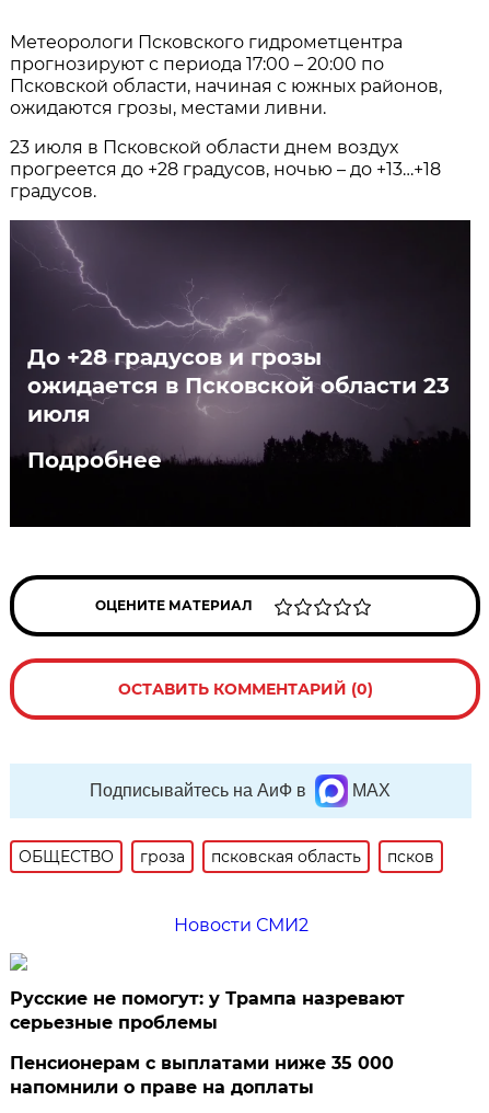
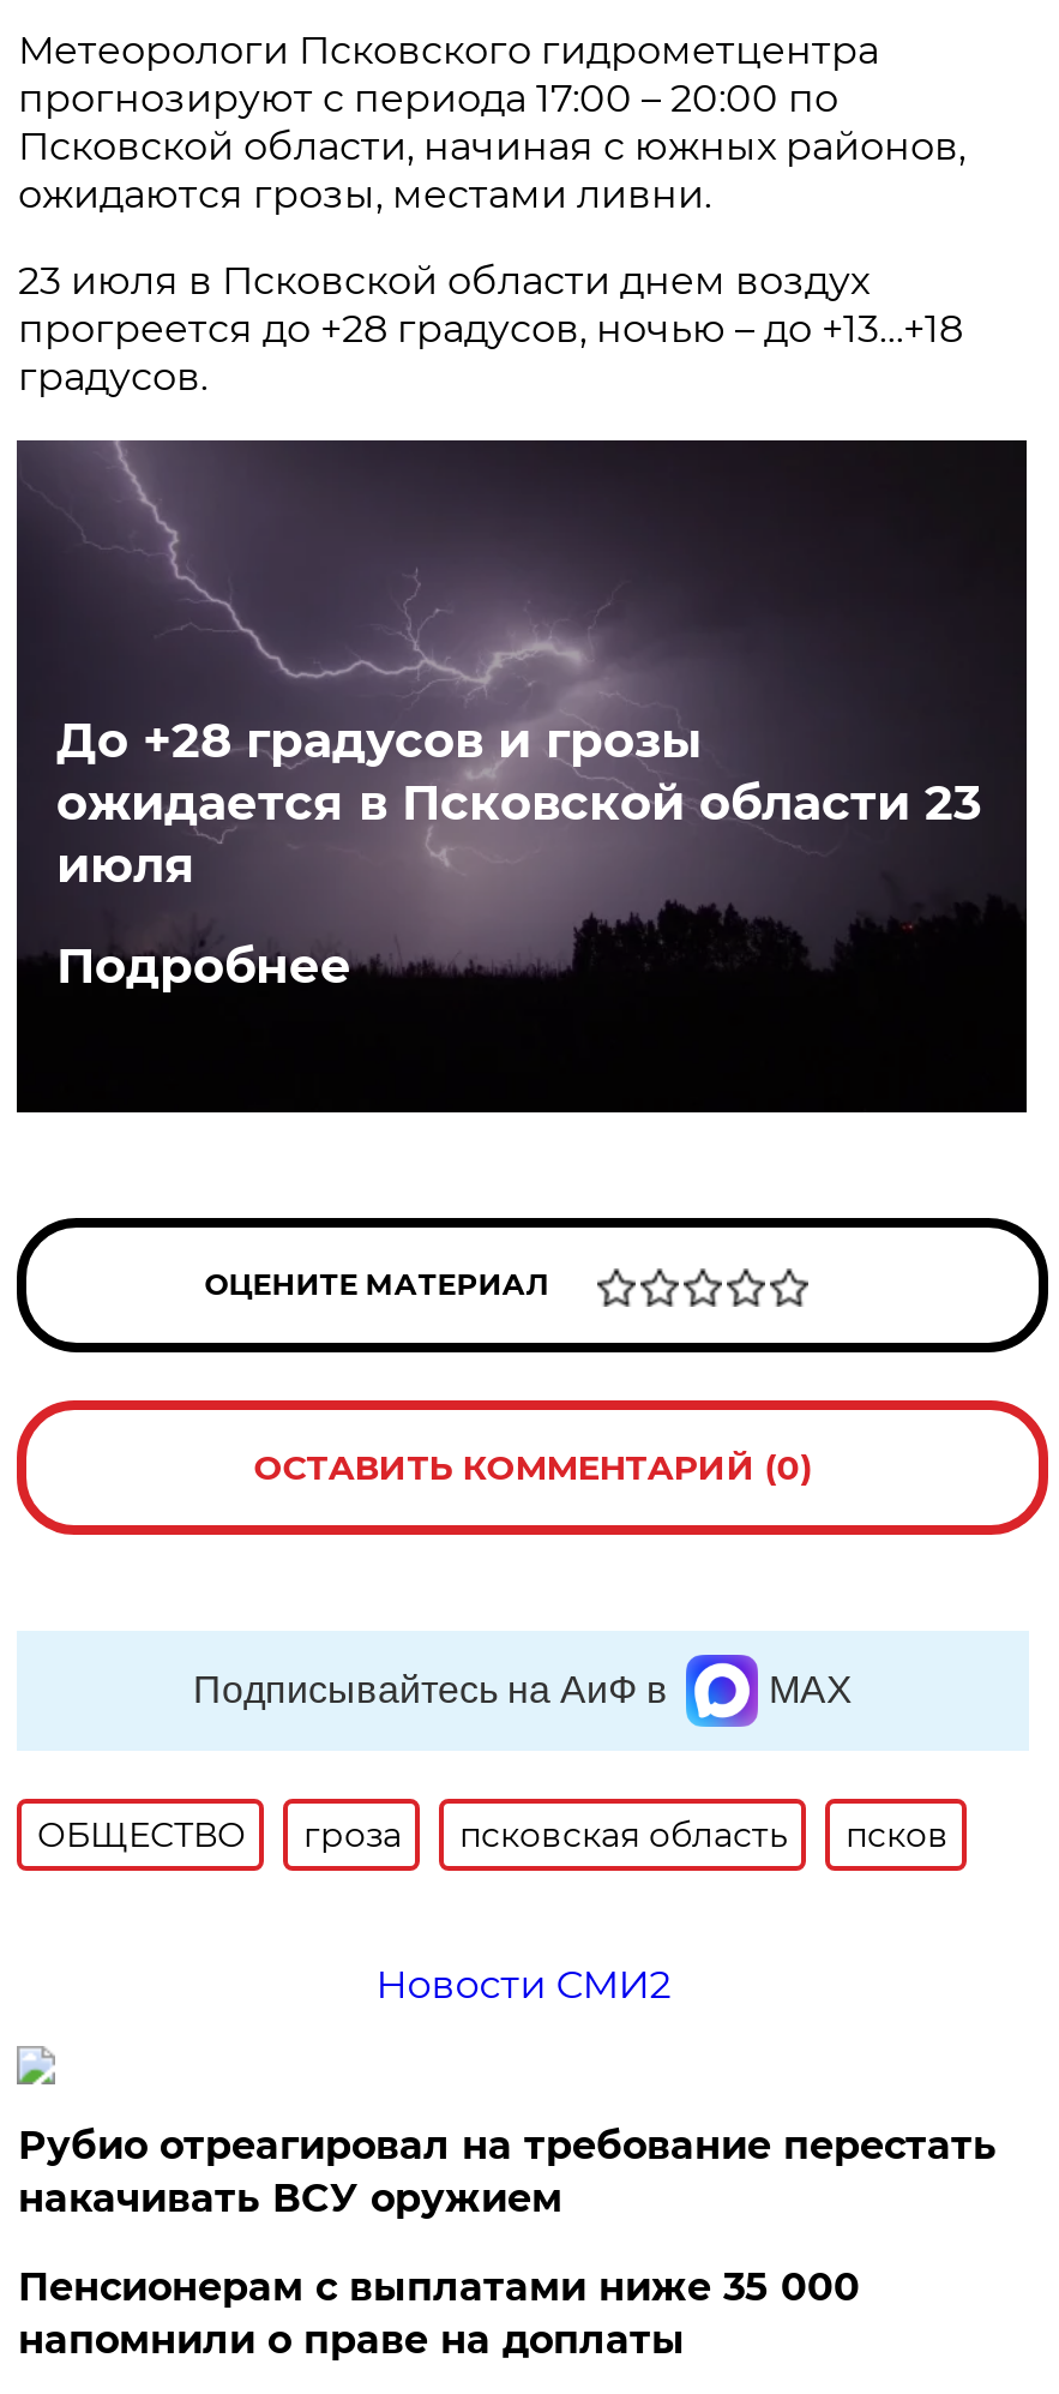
- Русские не помогут: у Трампа назревают
- серьезные проблемы
+ Рубио отреагировал на требование перестать
+ накачивать ВСУ оружием
